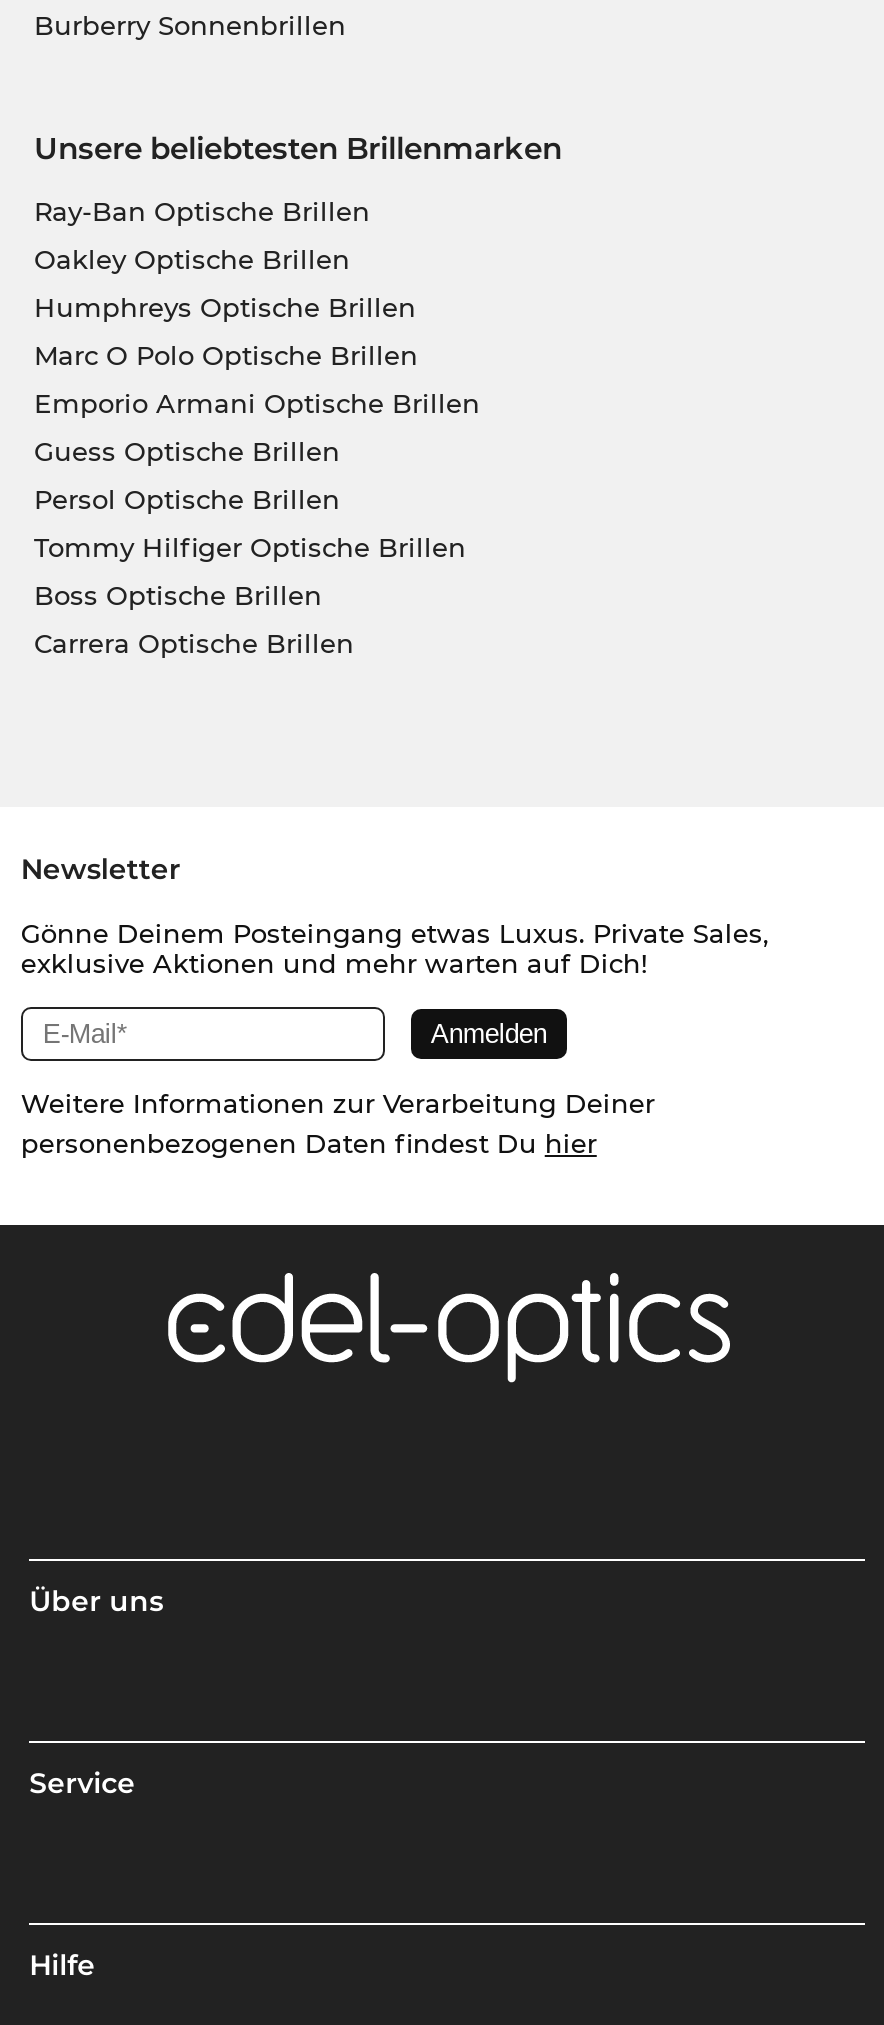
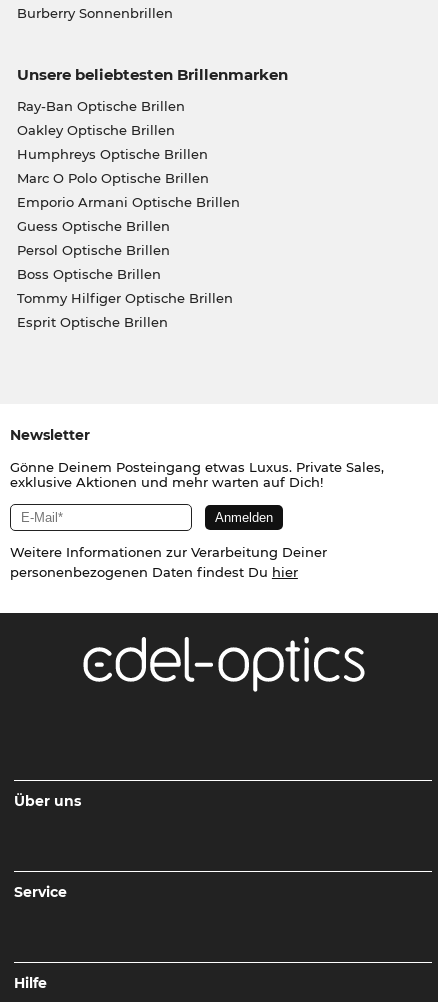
moved down: Tommy Hilfiger Optische Brillen

moved up: Boss Optische Brillen

- Carrera Optische Brillen
+ Esprit Optische Brillen
